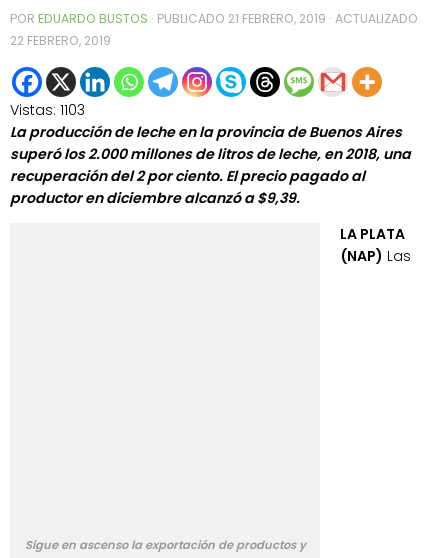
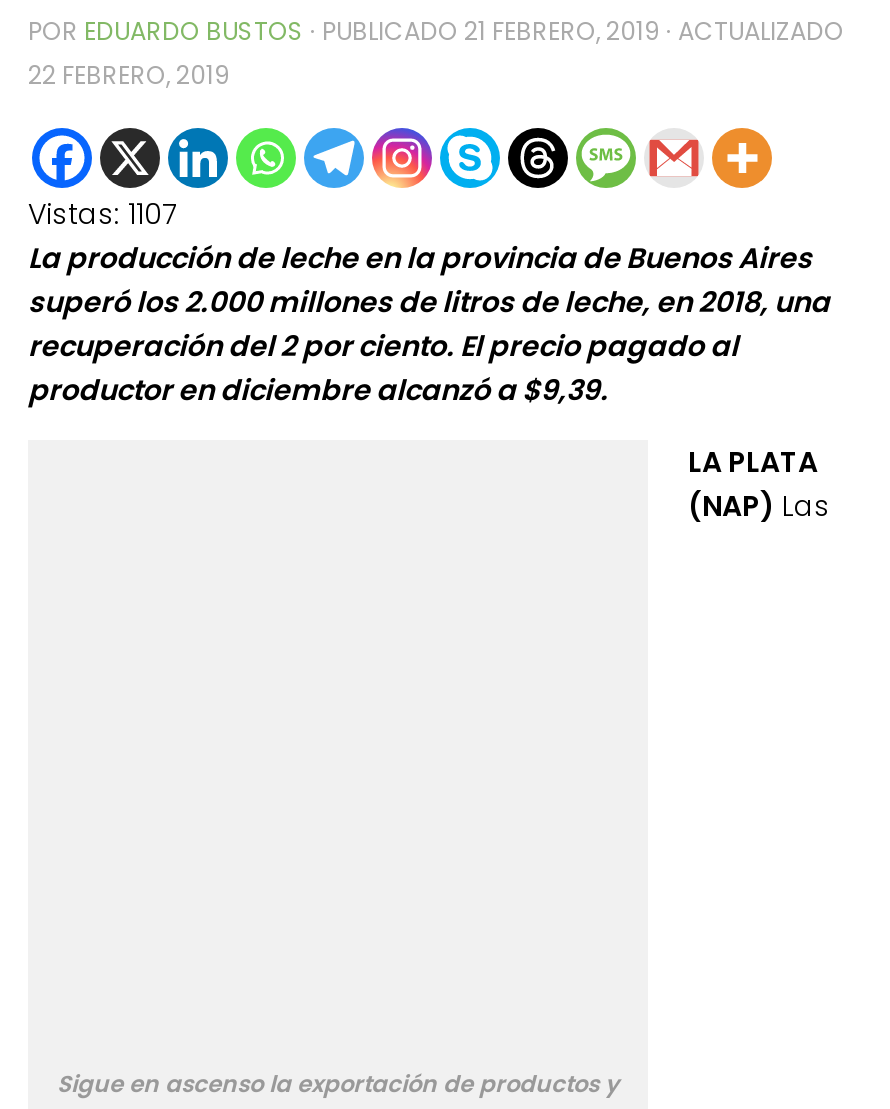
- Vistas: 1103
+ Vistas: 1107
